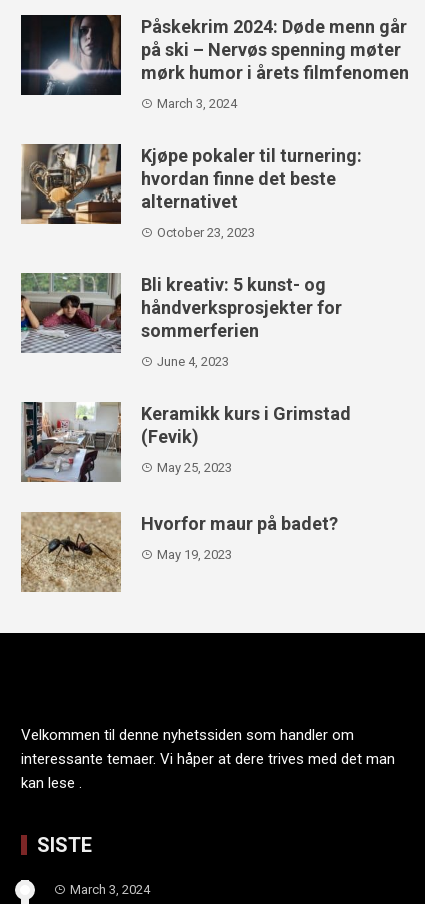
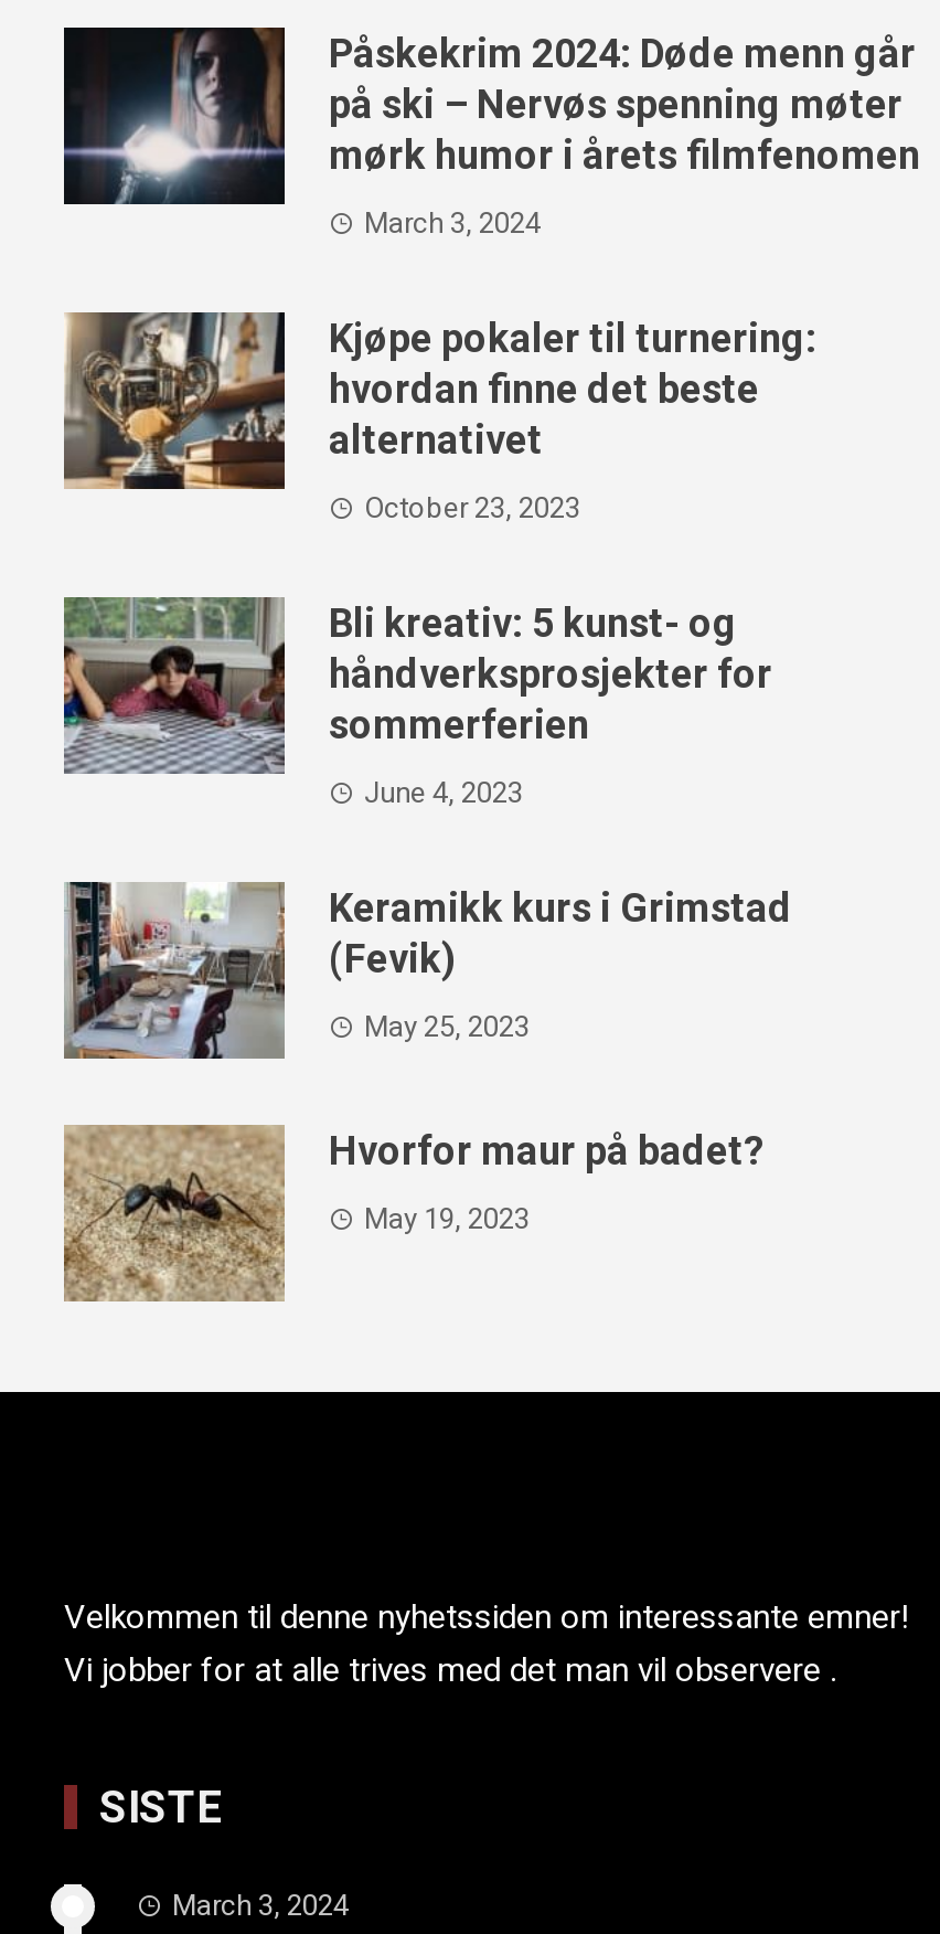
- Velkommen til denne nyhetssiden som handler om
- interessante temaer. Vi håper at dere trives med det man
- kan lese .
+ Velkommen til denne nyhetssiden om interessante emner!
+ Vi jobber for at alle trives med det man vil observere .
